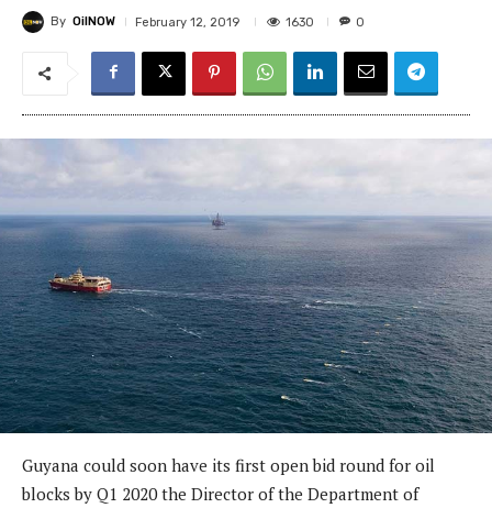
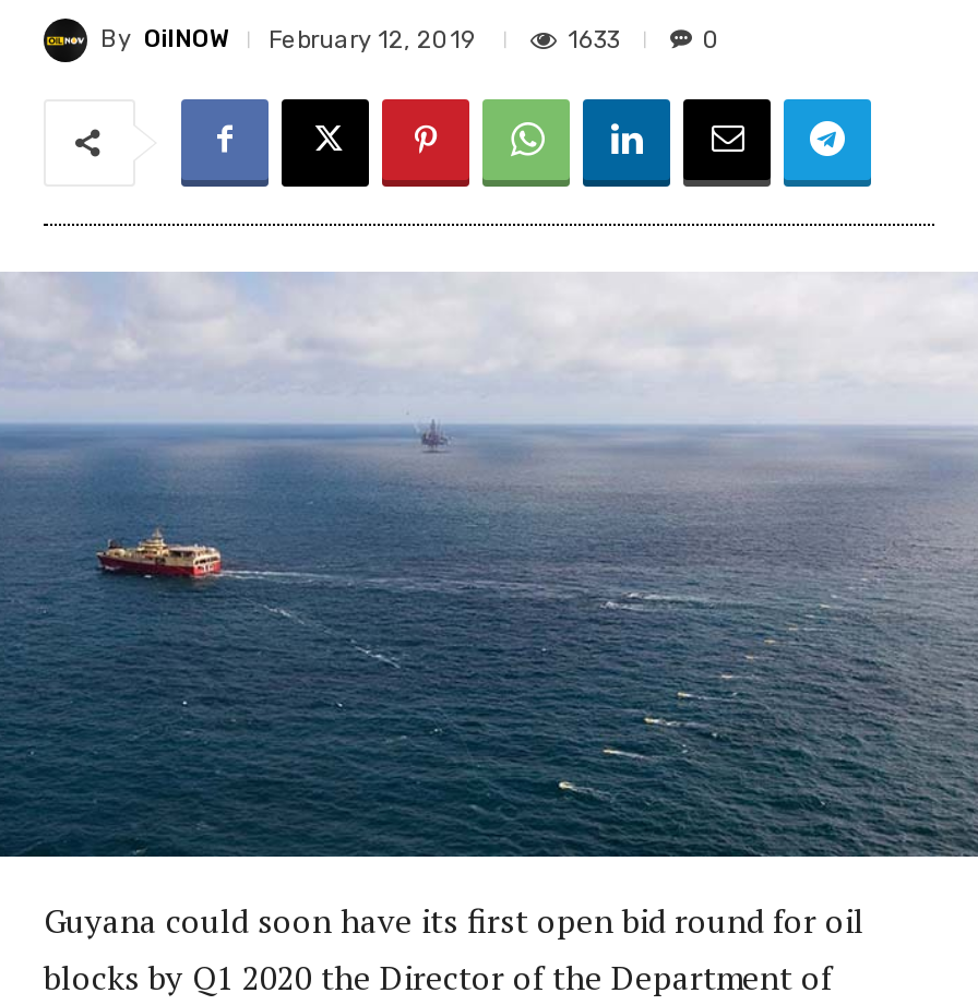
- 1630
+ 1633
